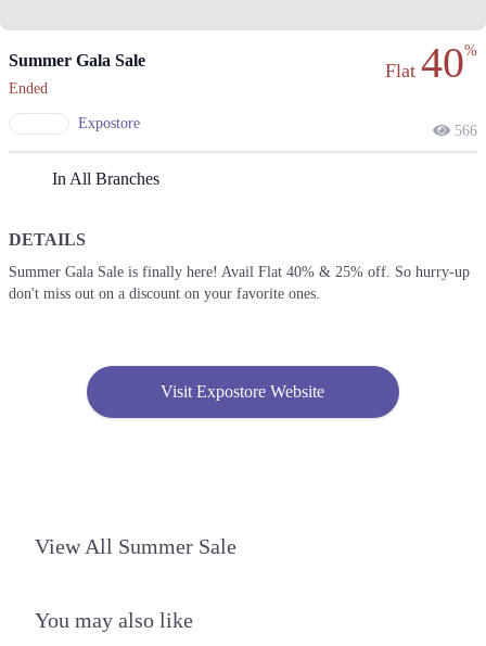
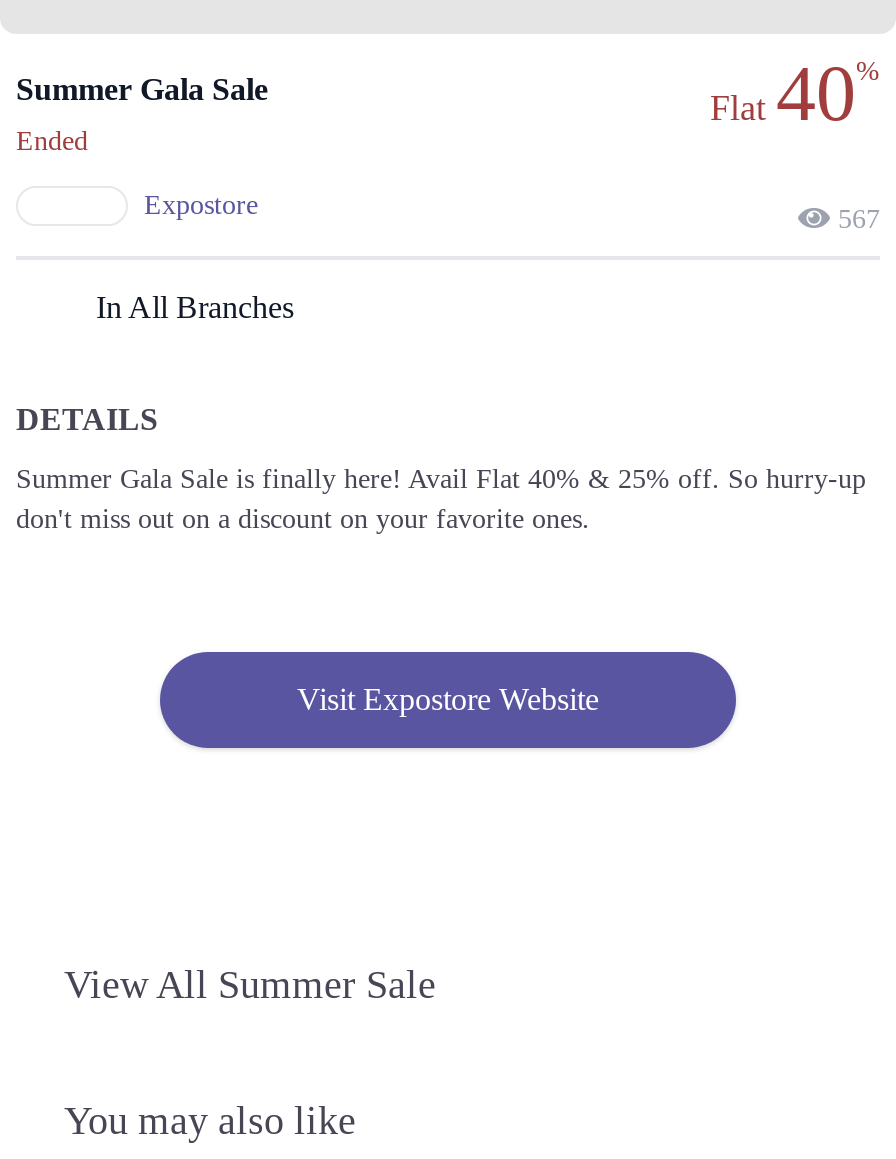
- 566
+ 567
